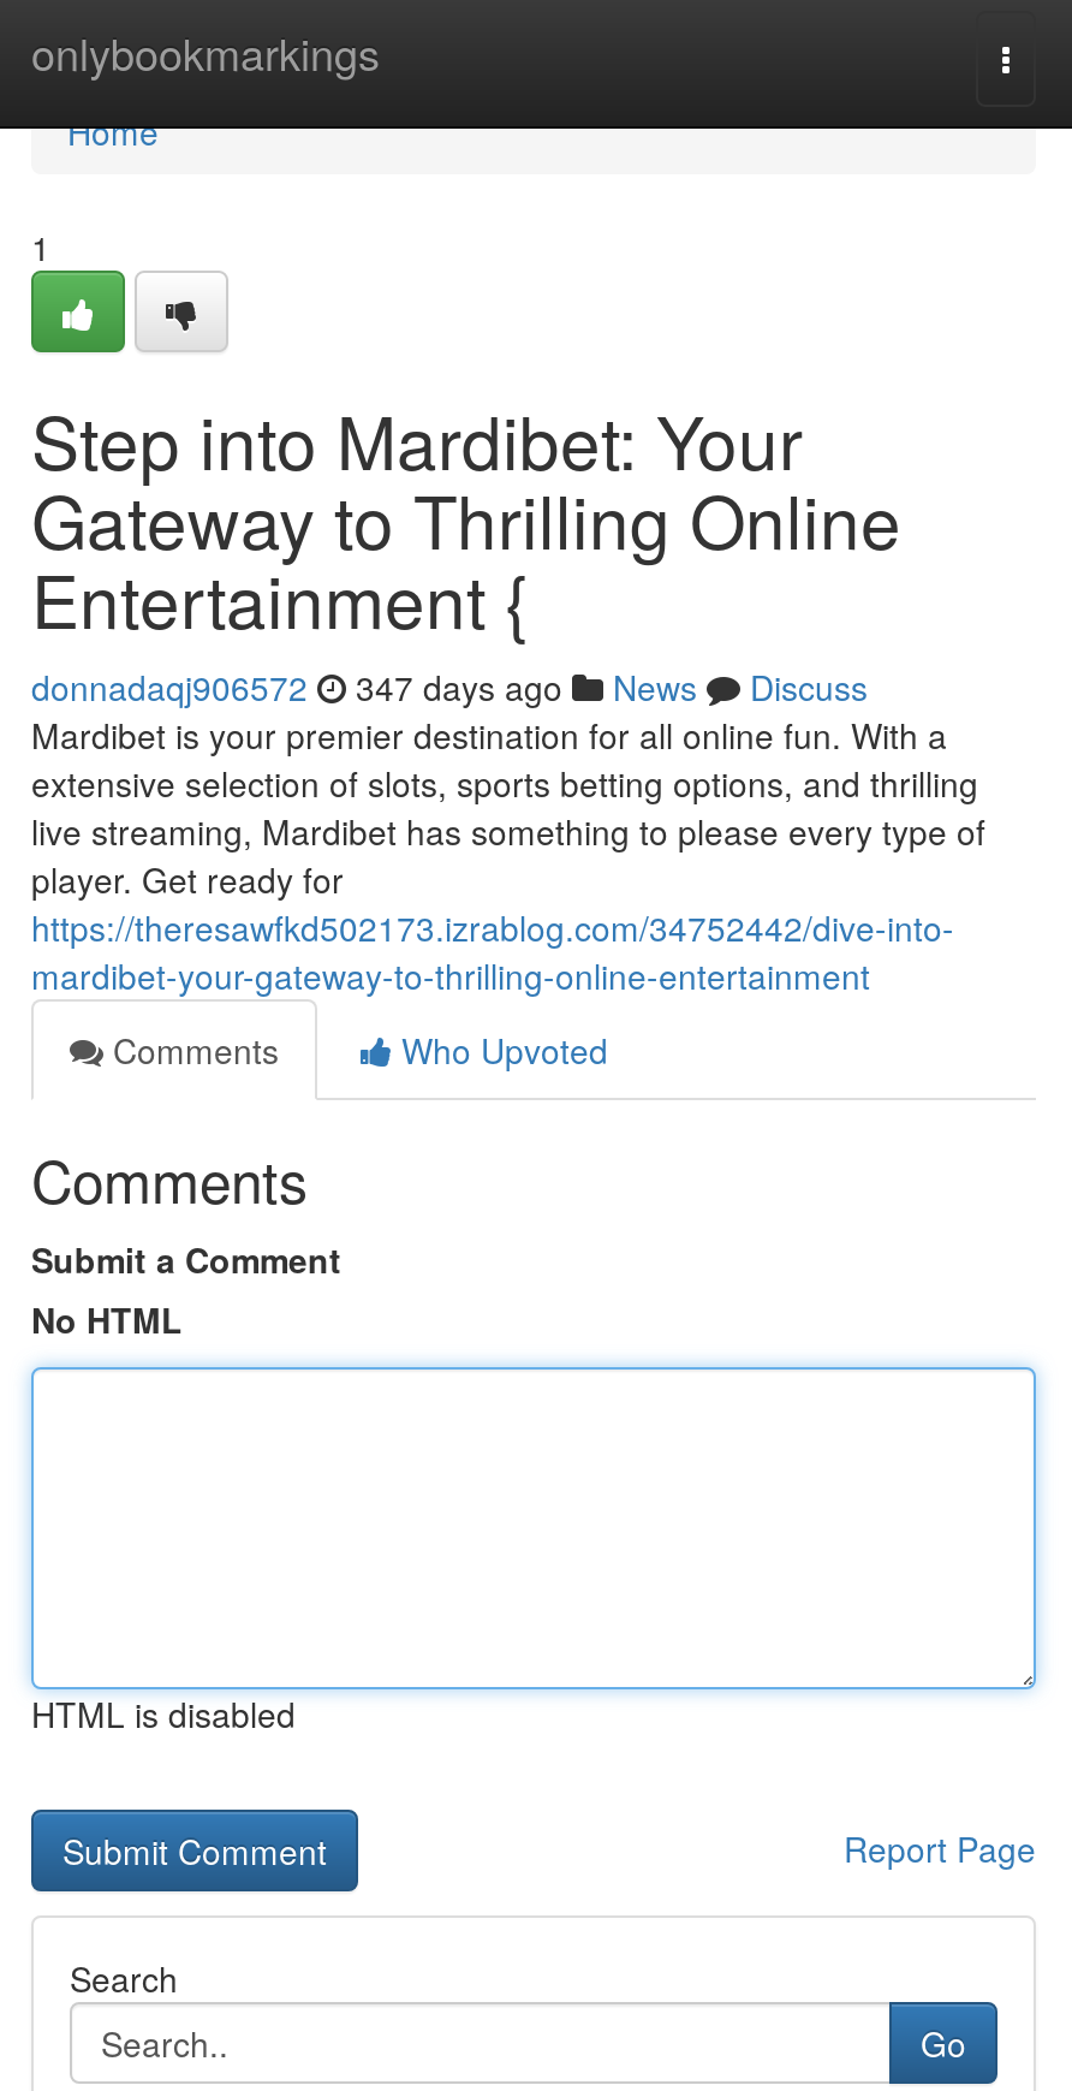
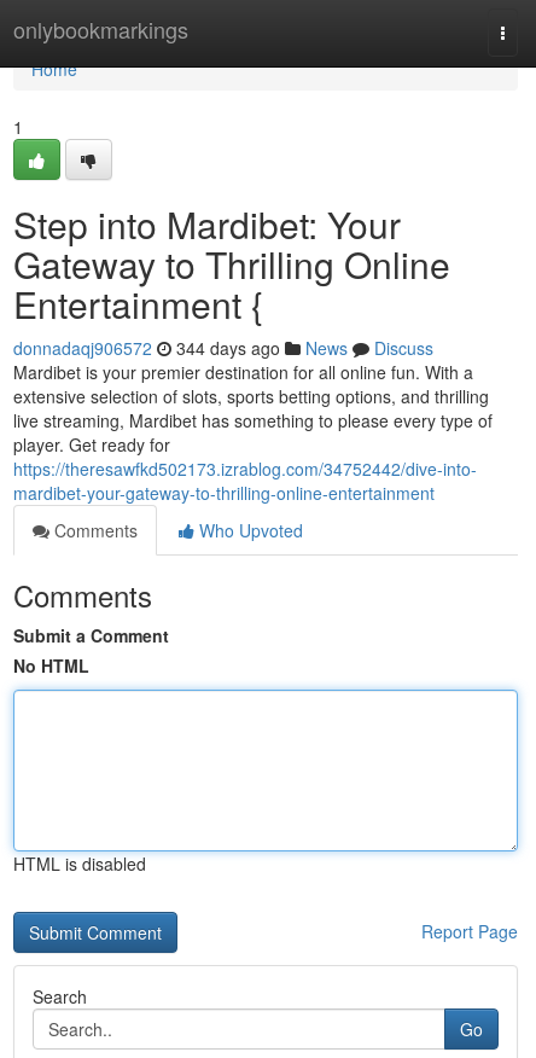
- donnadaqj906572 347 days ago News Discuss
+ donnadaqj906572 344 days ago News Discuss
